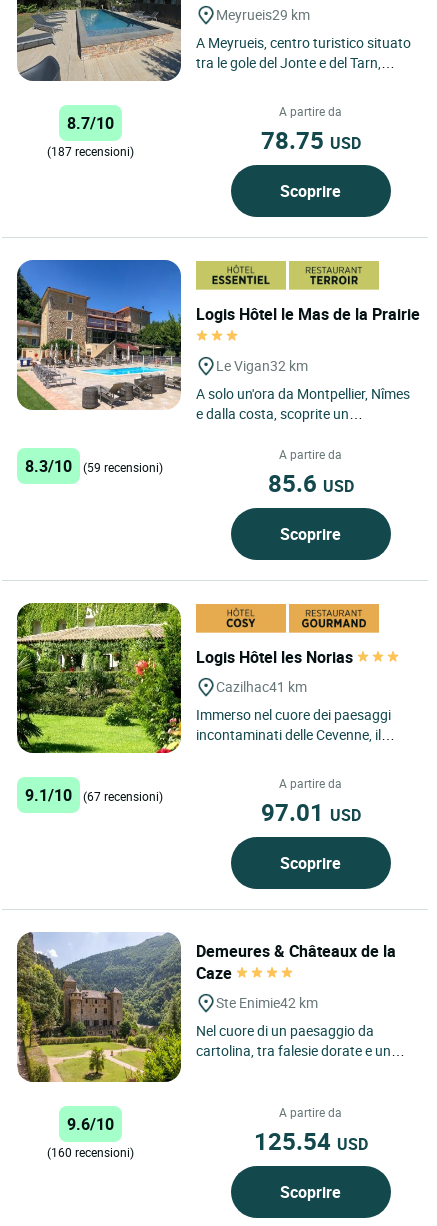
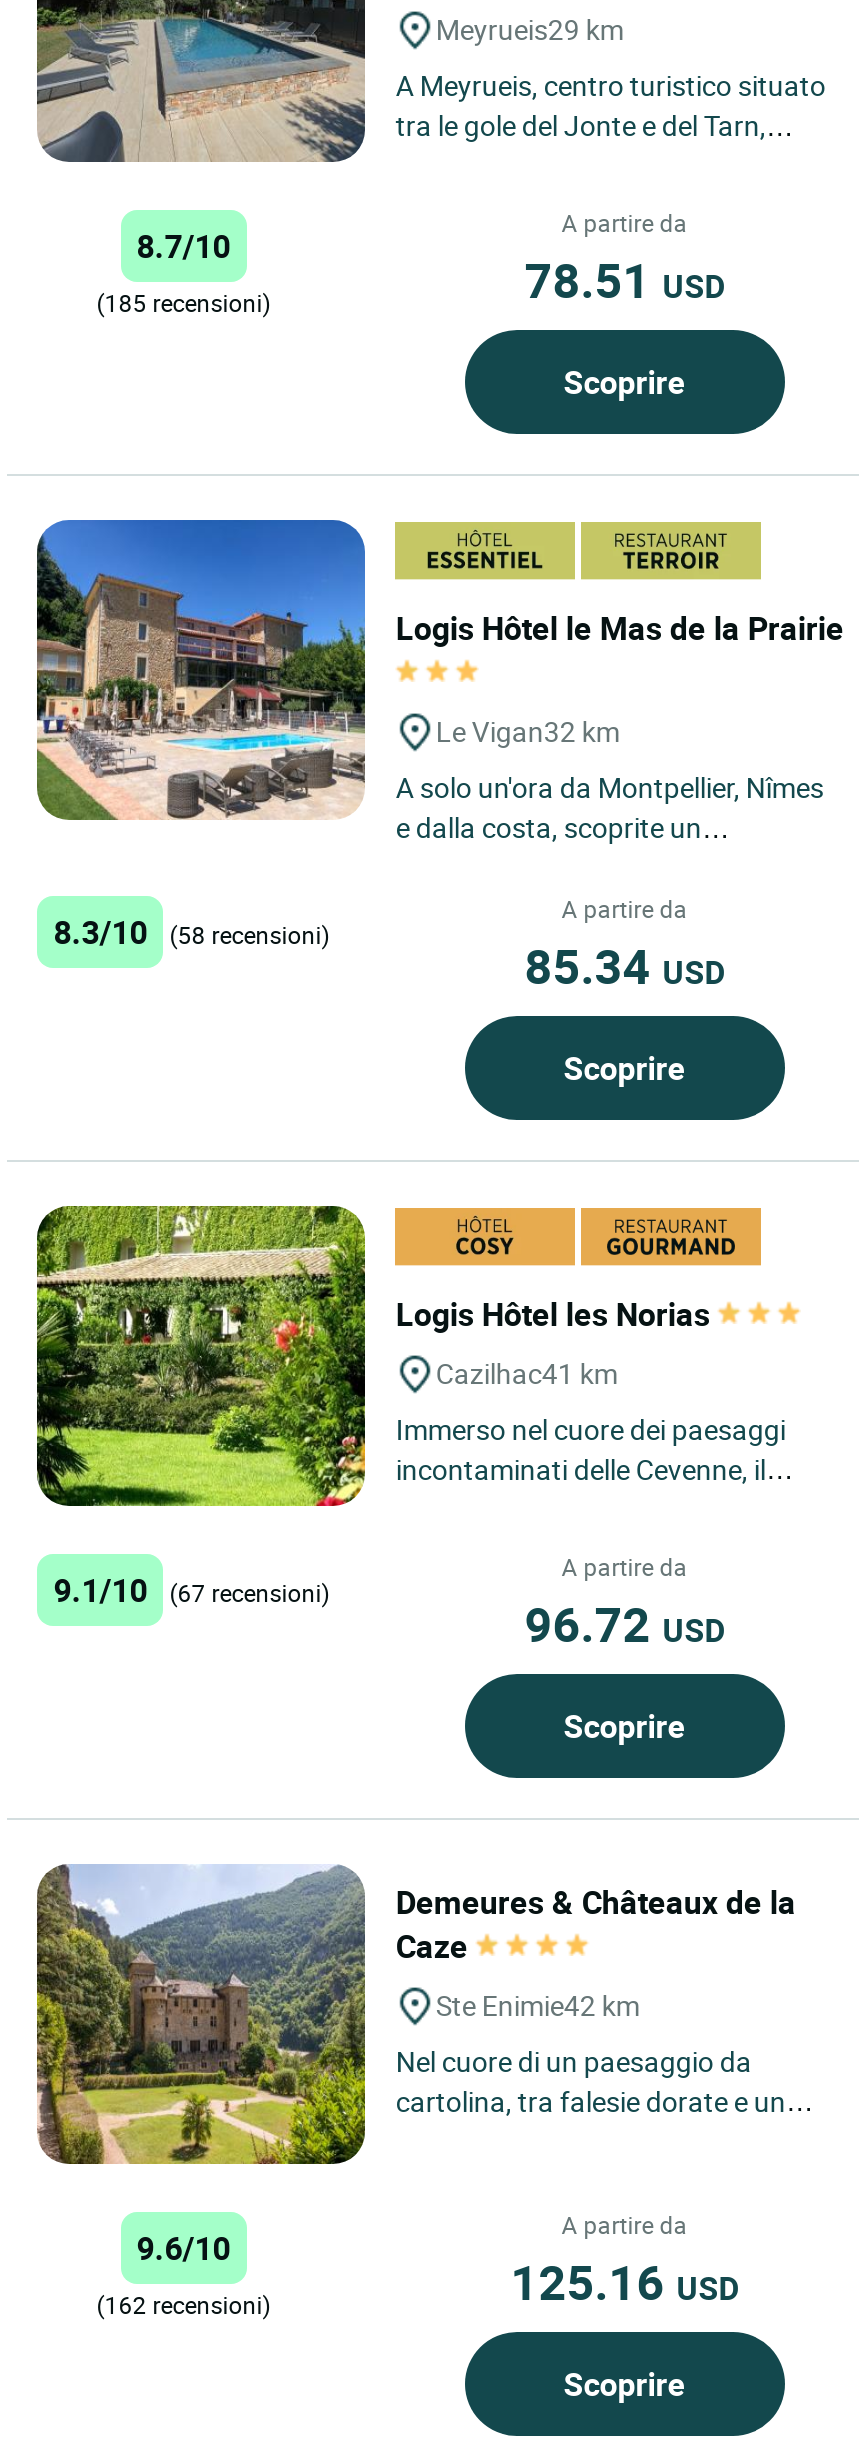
- 78.75 USD
+ 78.51 USD

- (187 recensioni)
+ (185 recensioni)

- 8.3/10 (59 recensioni)
+ 8.3/10 (58 recensioni)

- 85.6 USD
+ 85.34 USD

- 97.01 USD
+ 96.72 USD

- 125.54 USD
+ 125.16 USD

- (160 recensioni)
+ (162 recensioni)
